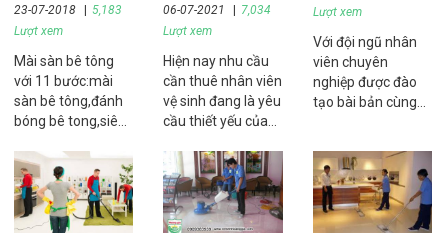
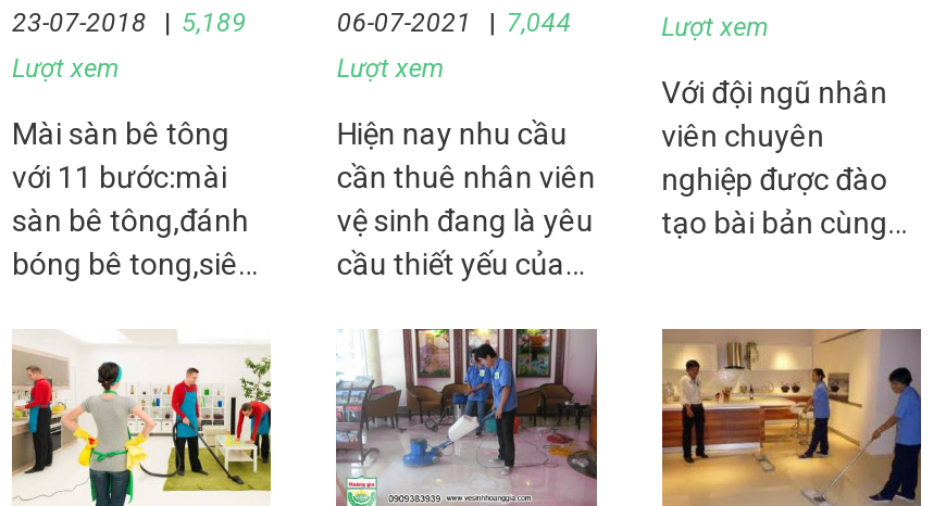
- 23-07-2018 5,183
+ 23-07-2018 5,189

- 06-07-2021 7,034
+ 06-07-2021 7,044
